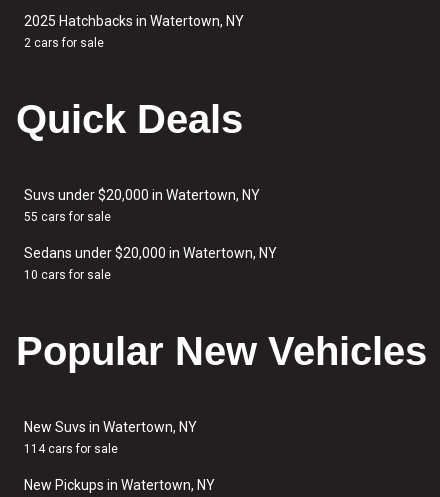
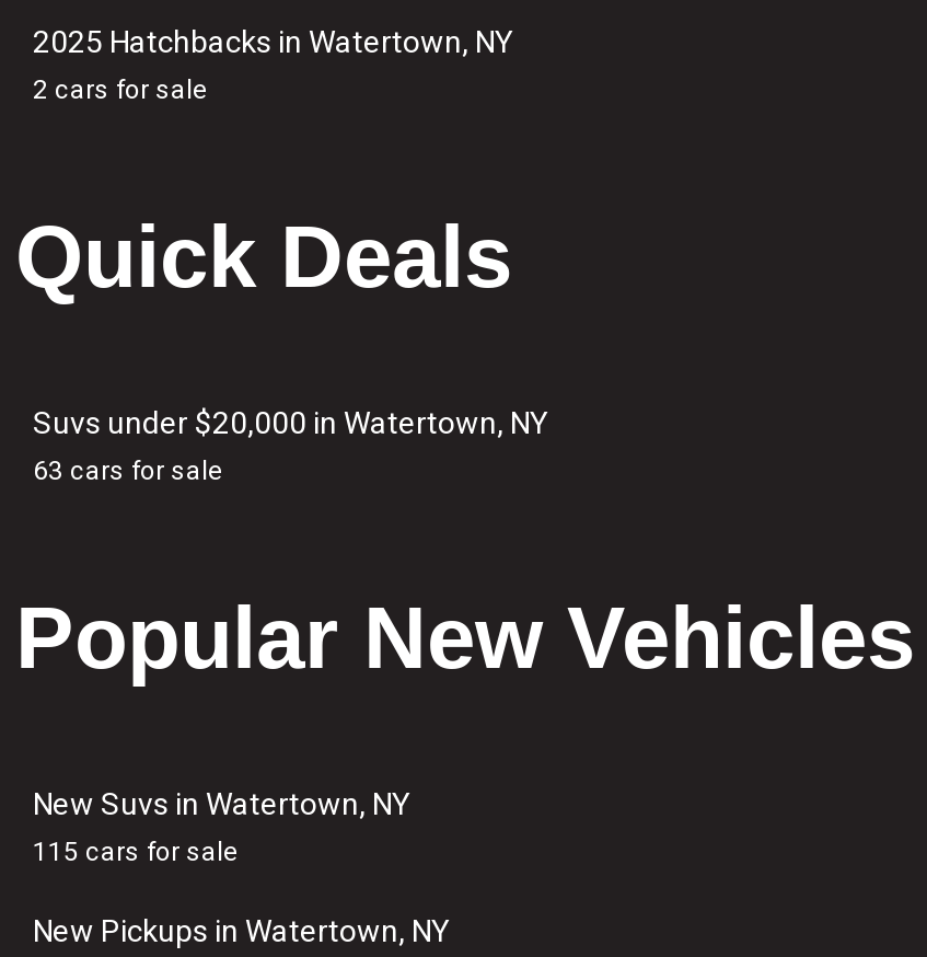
- 55 cars for sale
- Sedans under $20,000 in Watertown, NY
- 10 cars for sale
+ 63 cars for sale

- 114 cars for sale
+ 115 cars for sale
